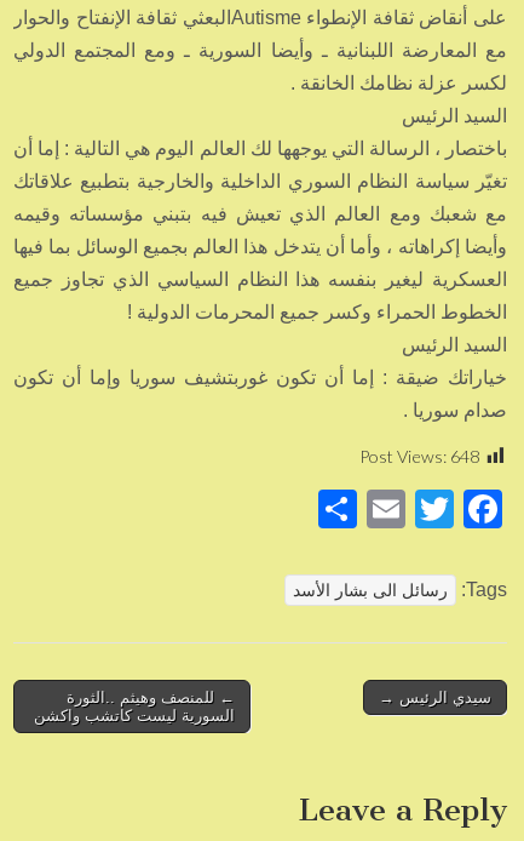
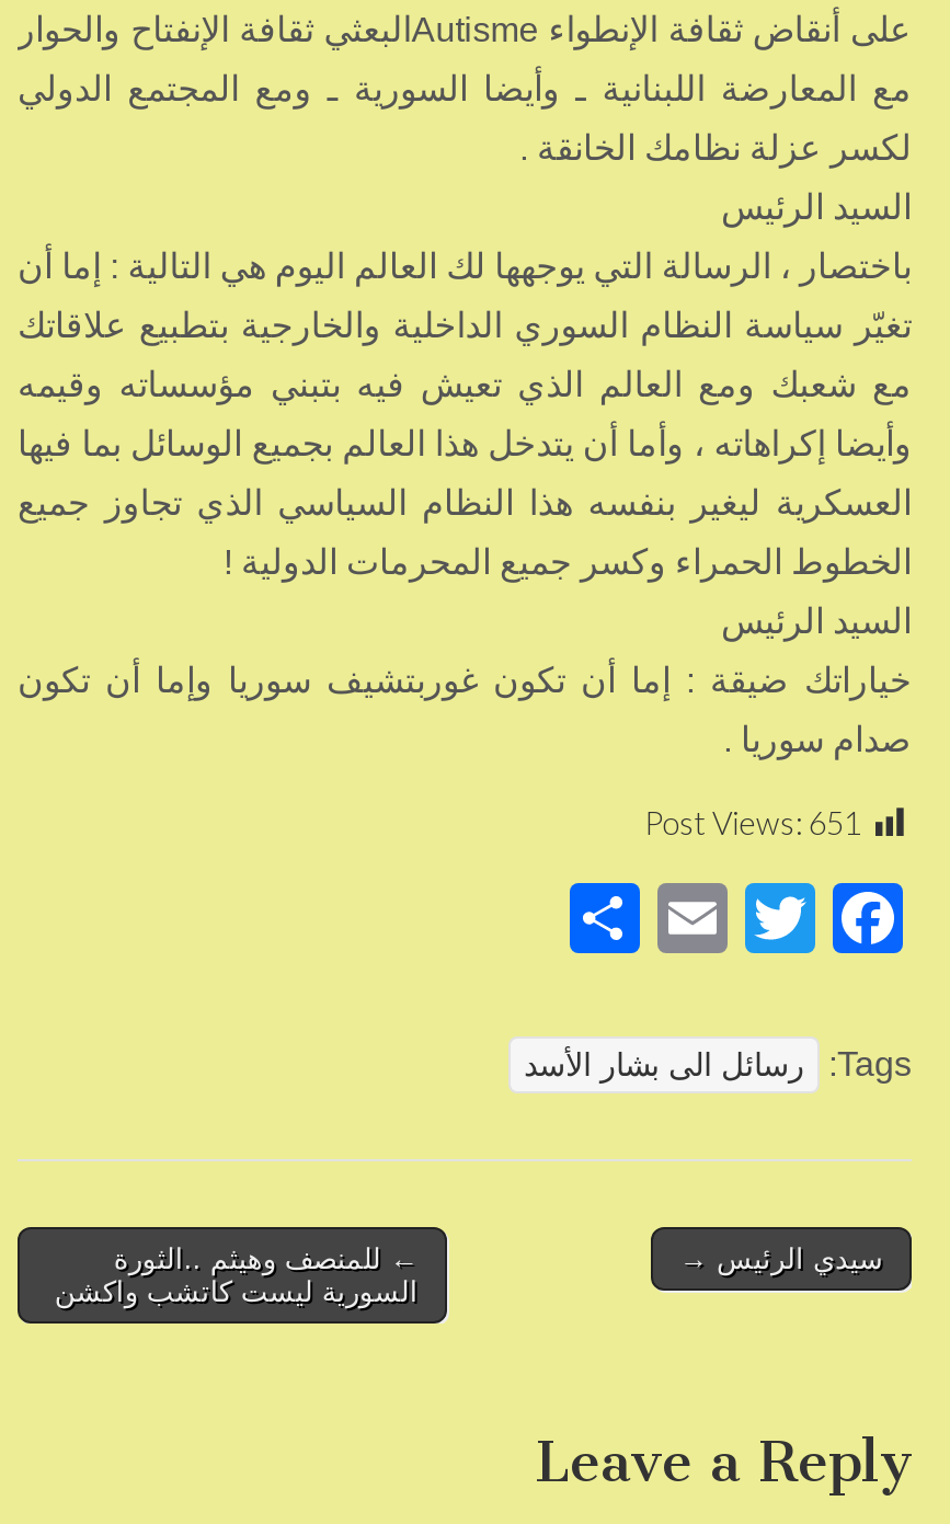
- Post Views: 648
+ Post Views: 651
